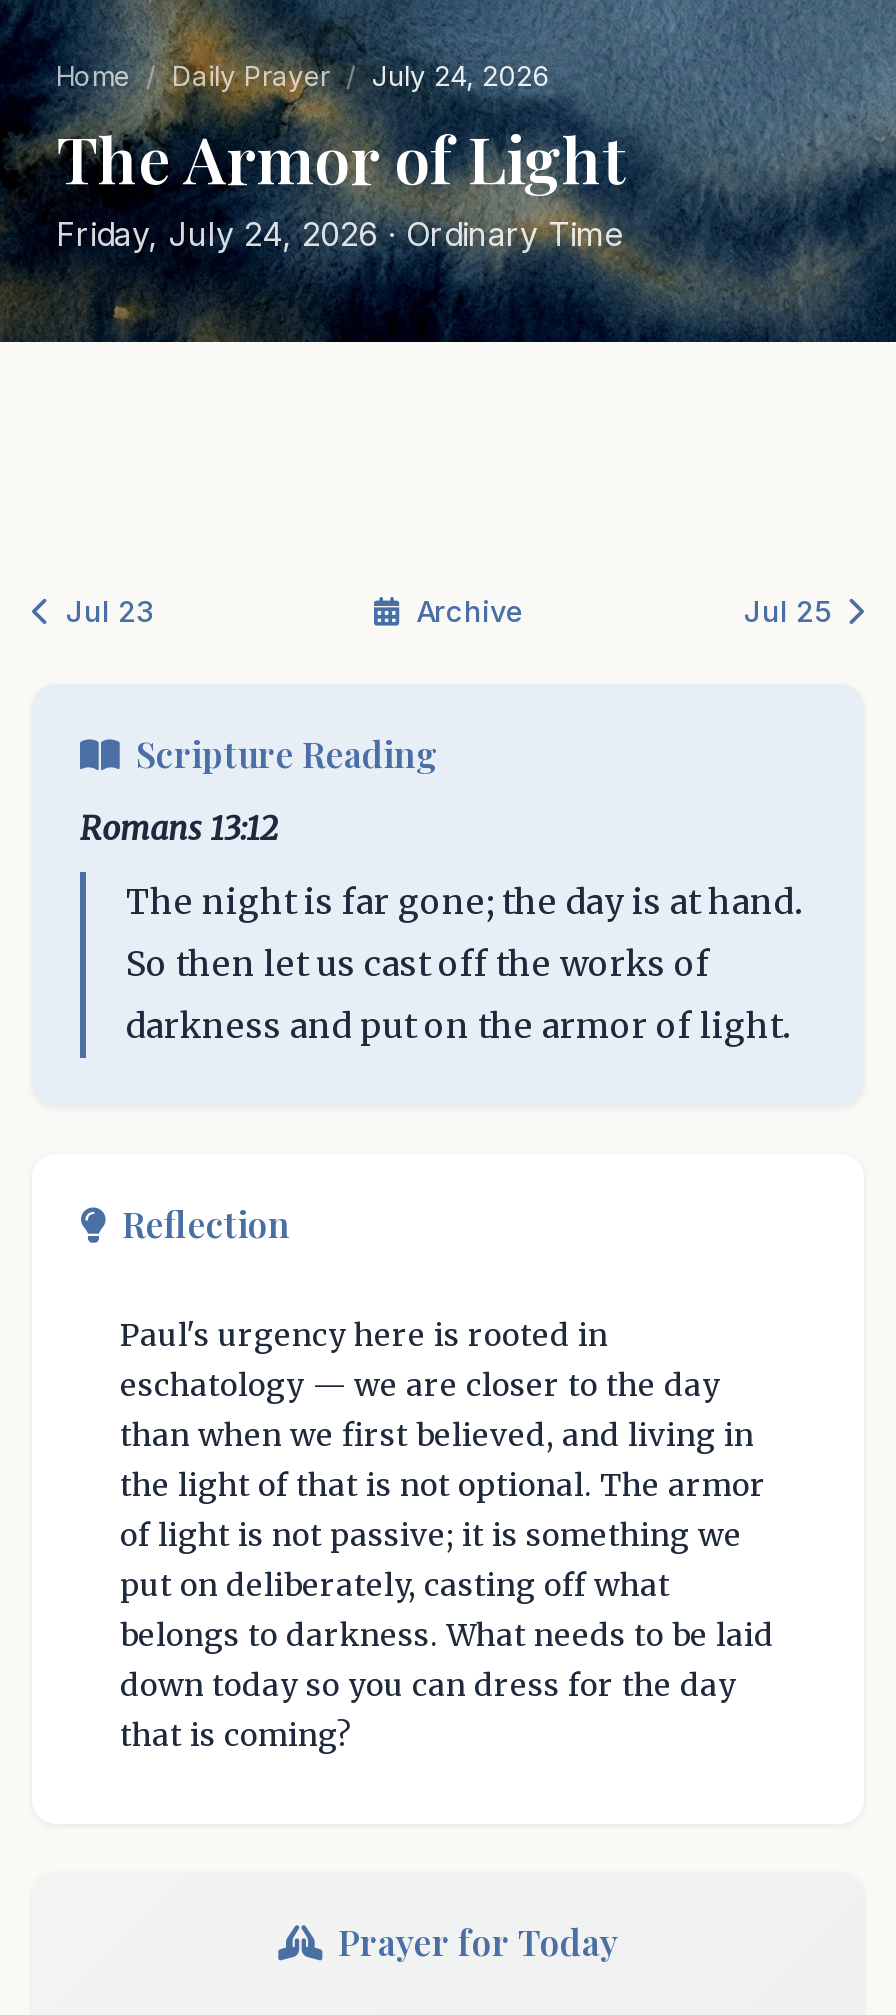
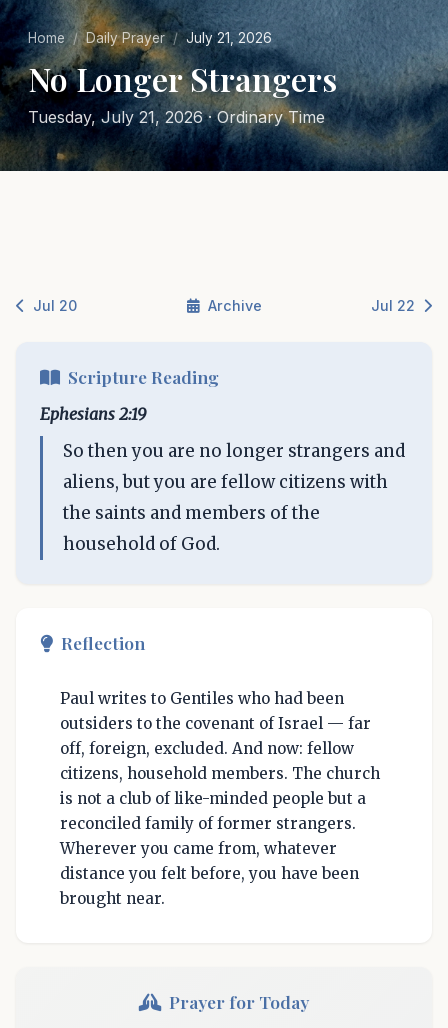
- July 24, 2026
- The Armor of Light
- Friday, July 24, 2026 · Ordinary Time
+ July 21, 2026
+ No Longer Strangers
+ Tuesday, July 21, 2026 · Ordinary Time

- Jul 23
+ Jul 20

- Jul 25
+ Jul 22

- Romans 13:12
+ Ephesians 2:19

- The night is far gone; the day is at hand.
- So then let us cast off the works of
- darkness and put on the armor of light.
+ So then you are no longer strangers and
+ aliens, but you are fellow citizens with
+ the saints and members of the
+ household of God.

- Paul's urgency here is rooted in
- eschatology — we are closer to the day
- than when we first believed, and living in
- the light of that is not optional. The armor
- of light is not passive; it is something we
- put on deliberately, casting off what
- belongs to darkness. What needs to be laid
- down today so you can dress for the day
- that is coming?
+ Paul writes to Gentiles who had been
+ outsiders to the covenant of Israel — far
+ off, foreign, excluded. And now: fellow
+ citizens, household members. The church
+ is not a club of like-minded people but a
+ reconciled family of former strangers.
+ Wherever you came from, whatever
+ distance you felt before, you have been
+ brought near.
